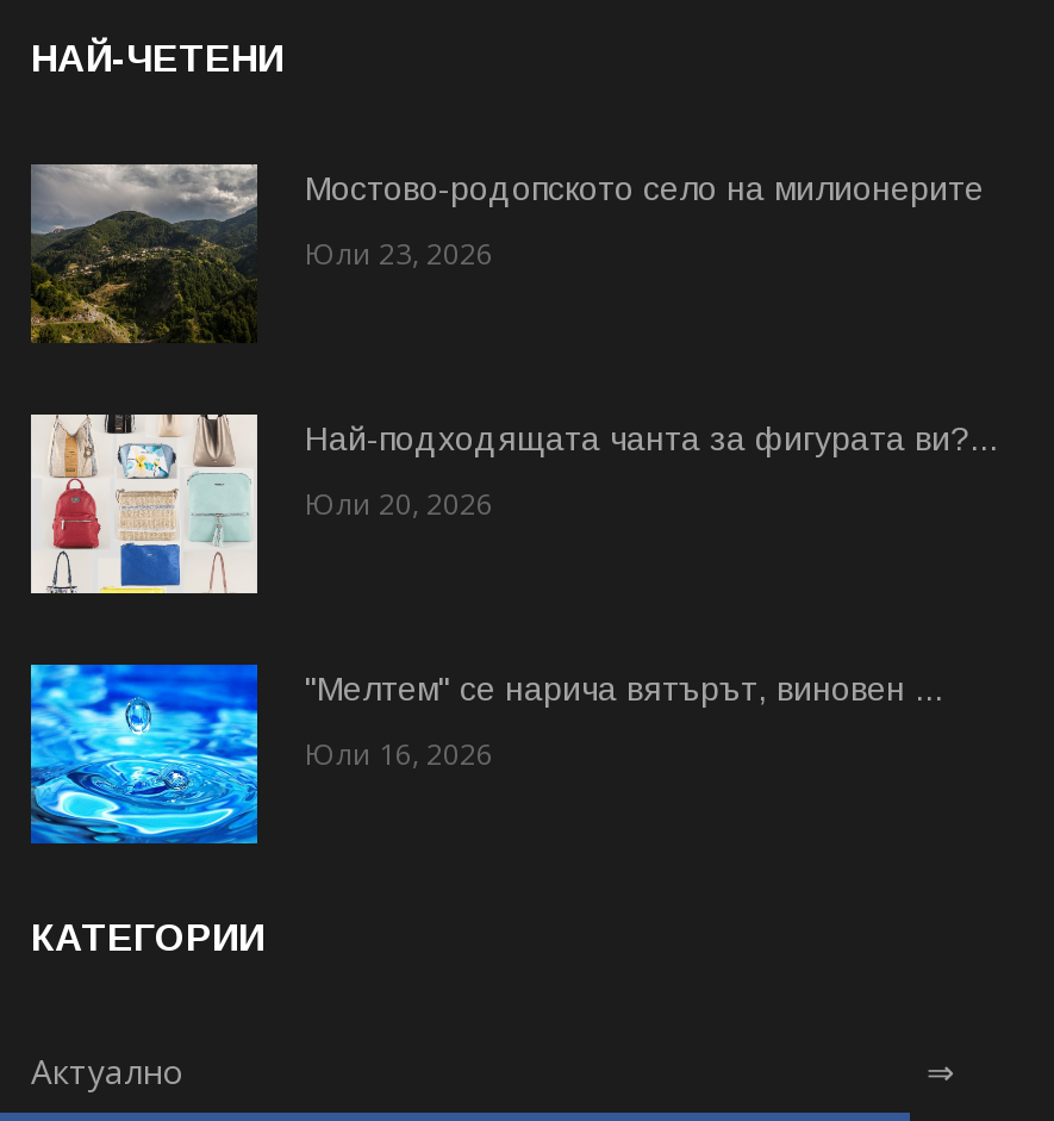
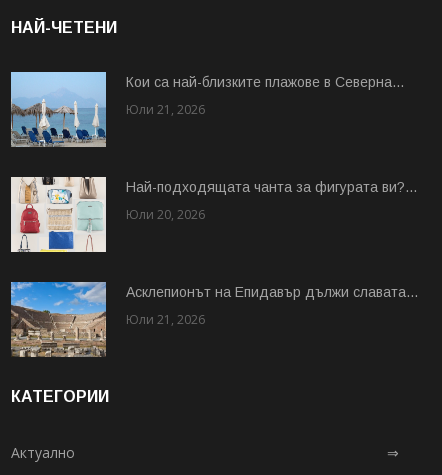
- [image]
- Мостово-родопското село на милионерите
+ [image]
+ Кои са най-близките плажове в Северна...

- Юли 23, 2026
+ Юли 21, 2026

- [image]
- "Мелтем" се нарича вятърът, виновен ...
+ [image]
+ Асклепионът на Епидавър дължи славата...

- Юли 16, 2026
+ Юли 21, 2026
